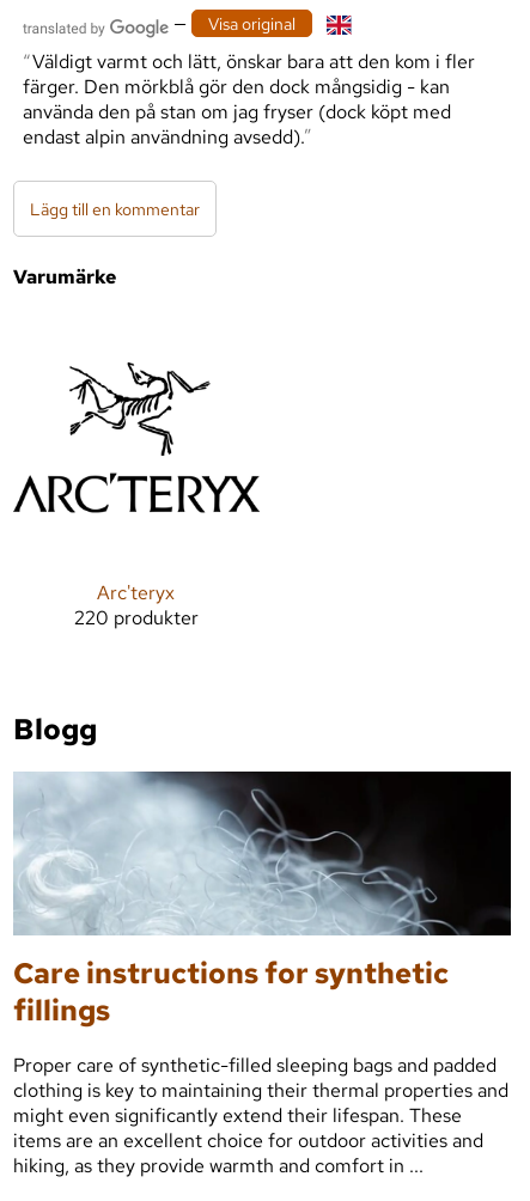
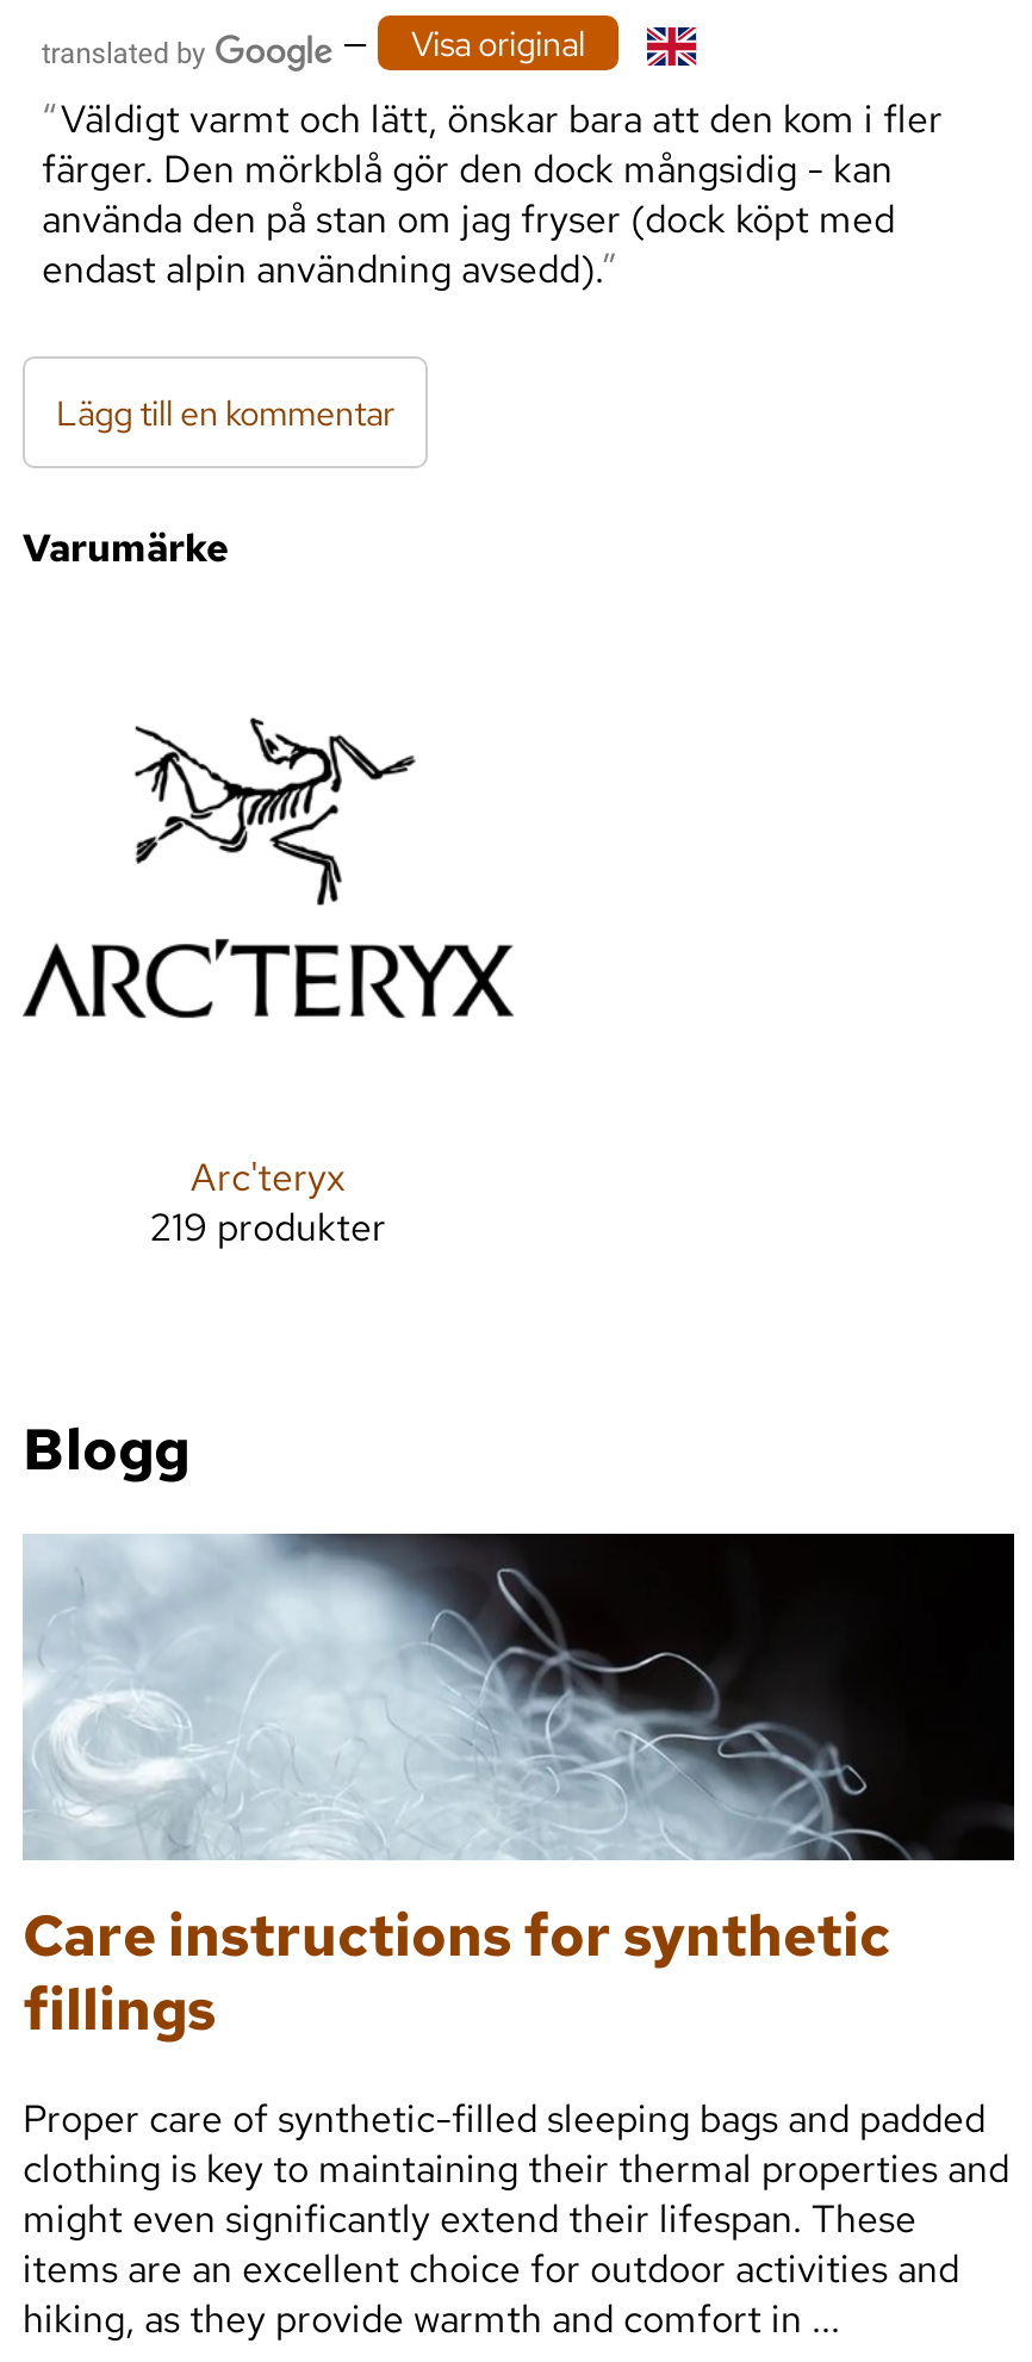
- 220 produkter
+ 219 produkter
